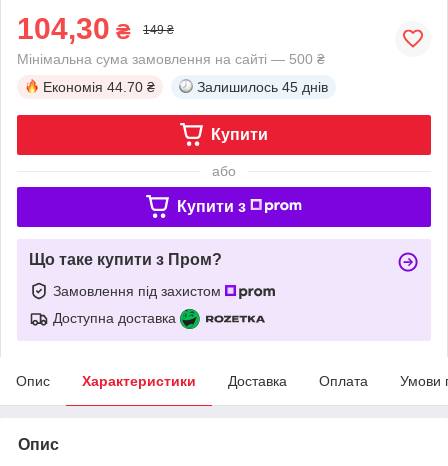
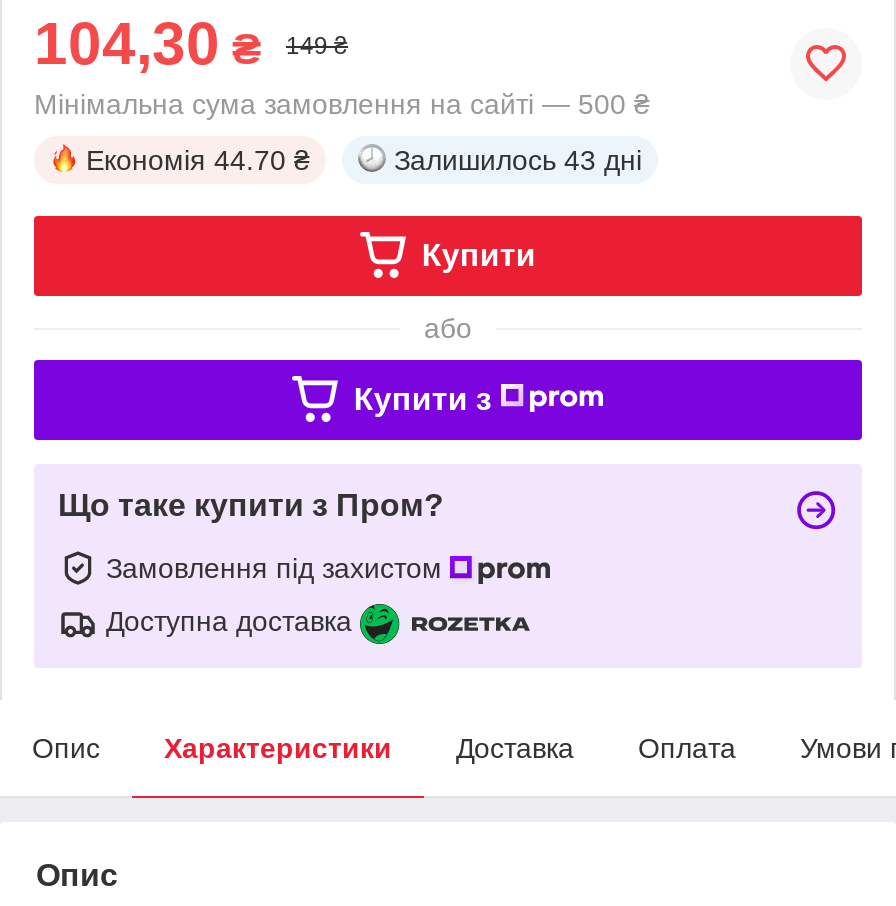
- Залишилось 45 днів
+ Залишилось 43 дні
